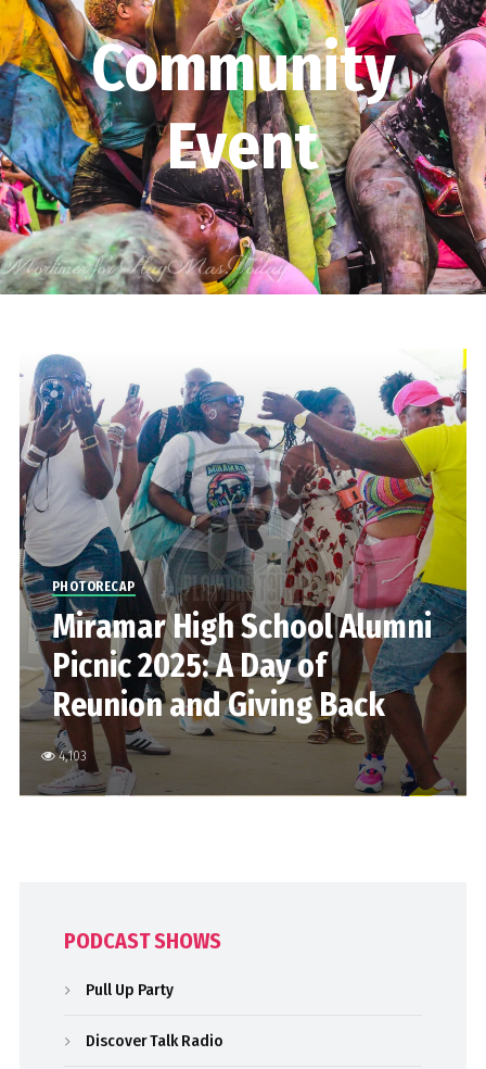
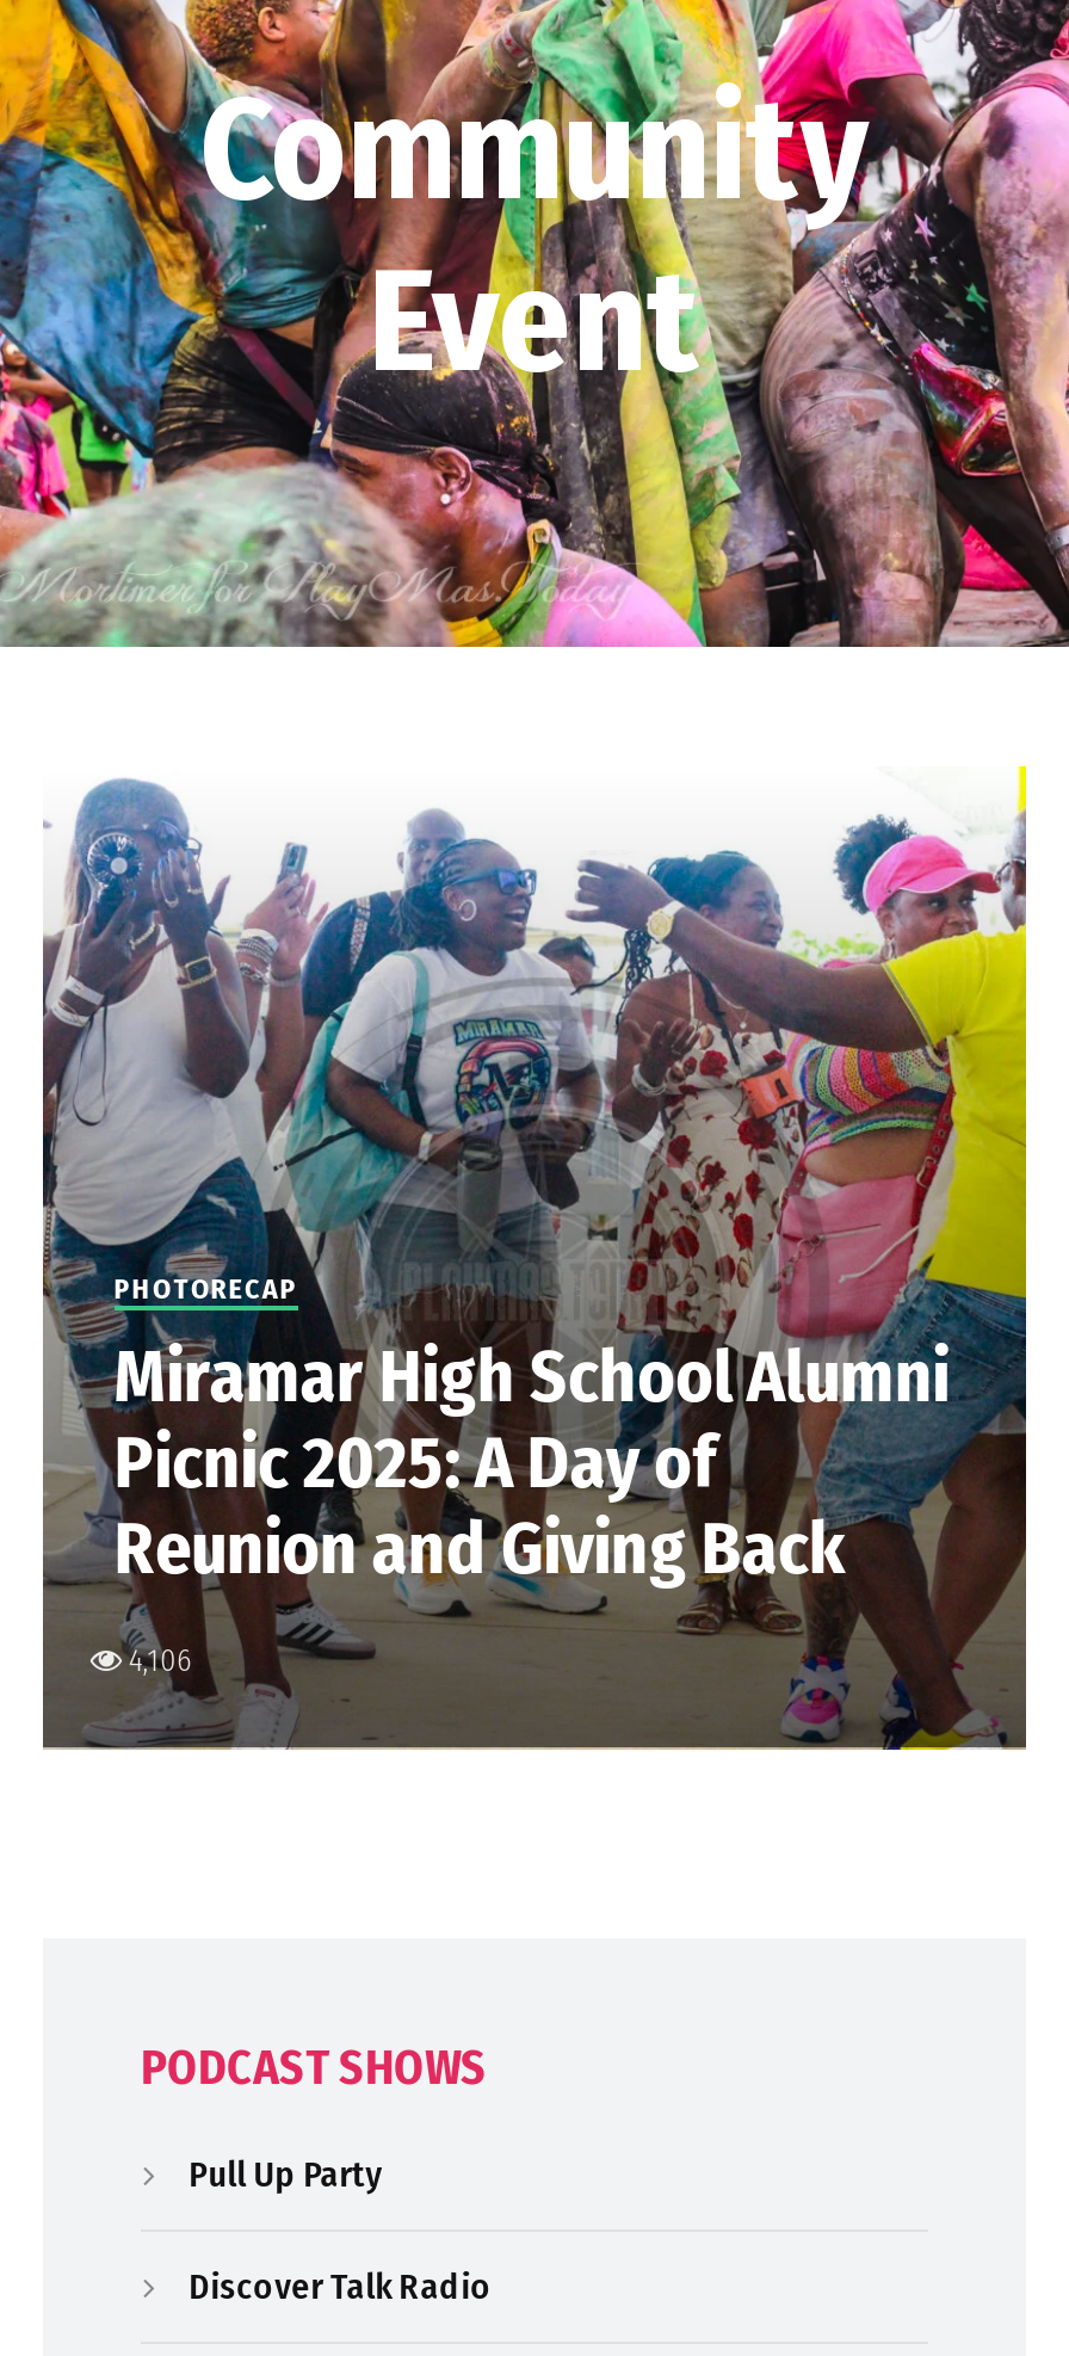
- 4,103
+ 4,106
